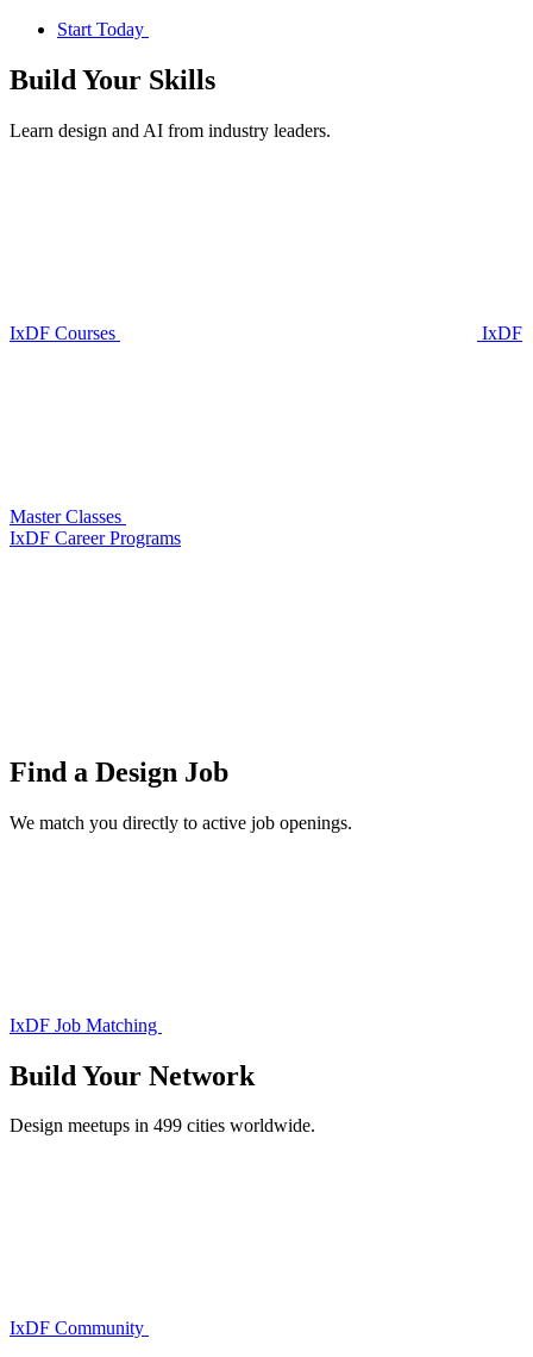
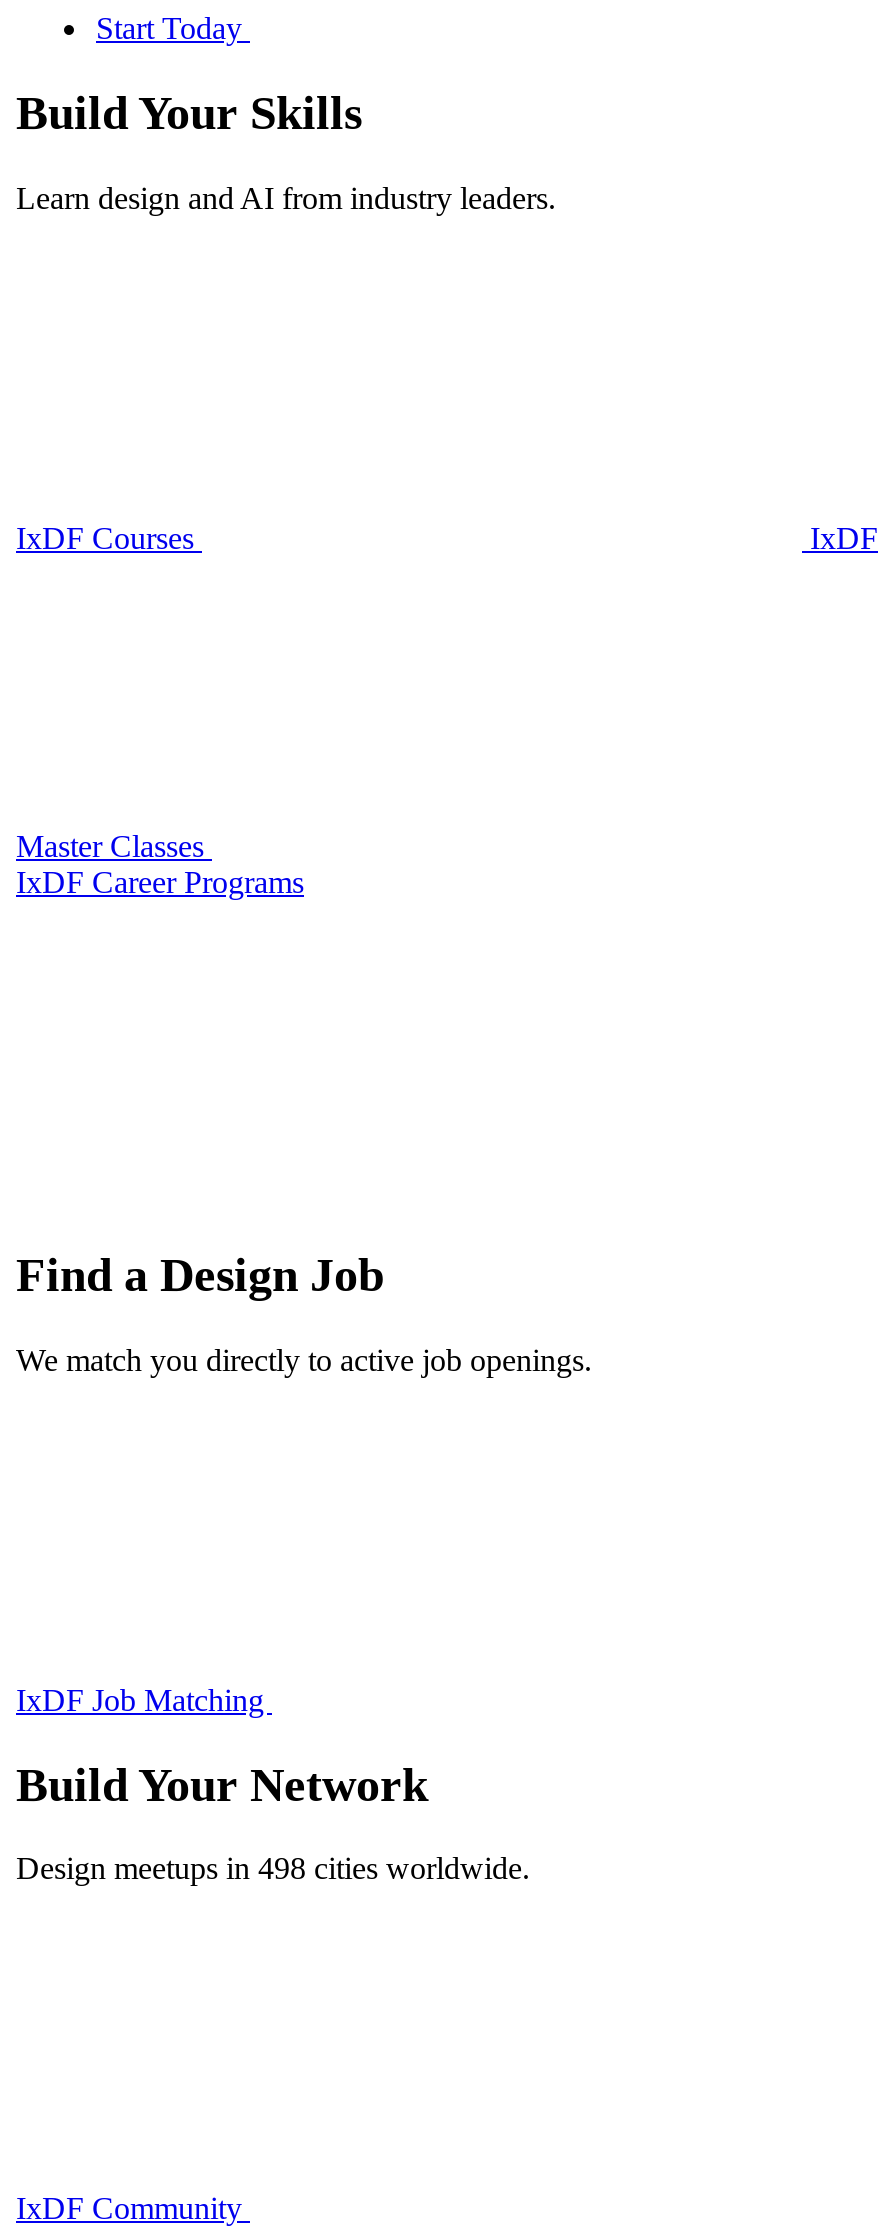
- Design meetups in 499 cities worldwide.
+ Design meetups in 498 cities worldwide.
